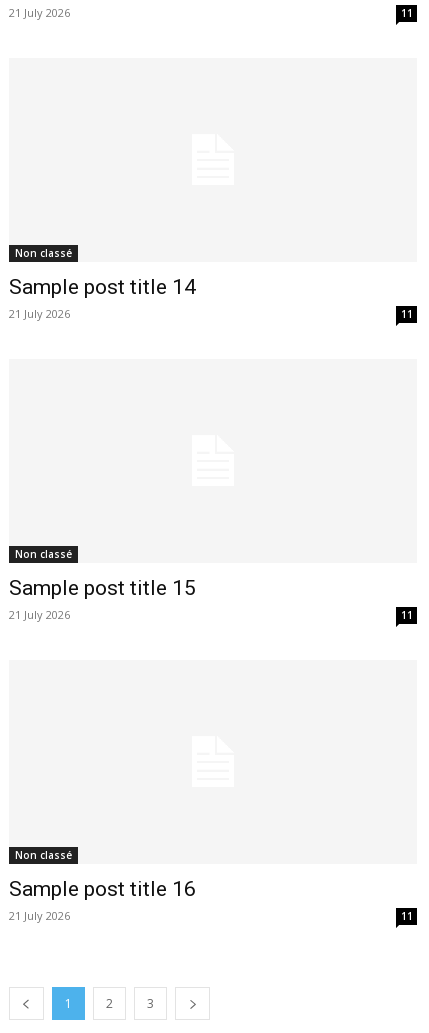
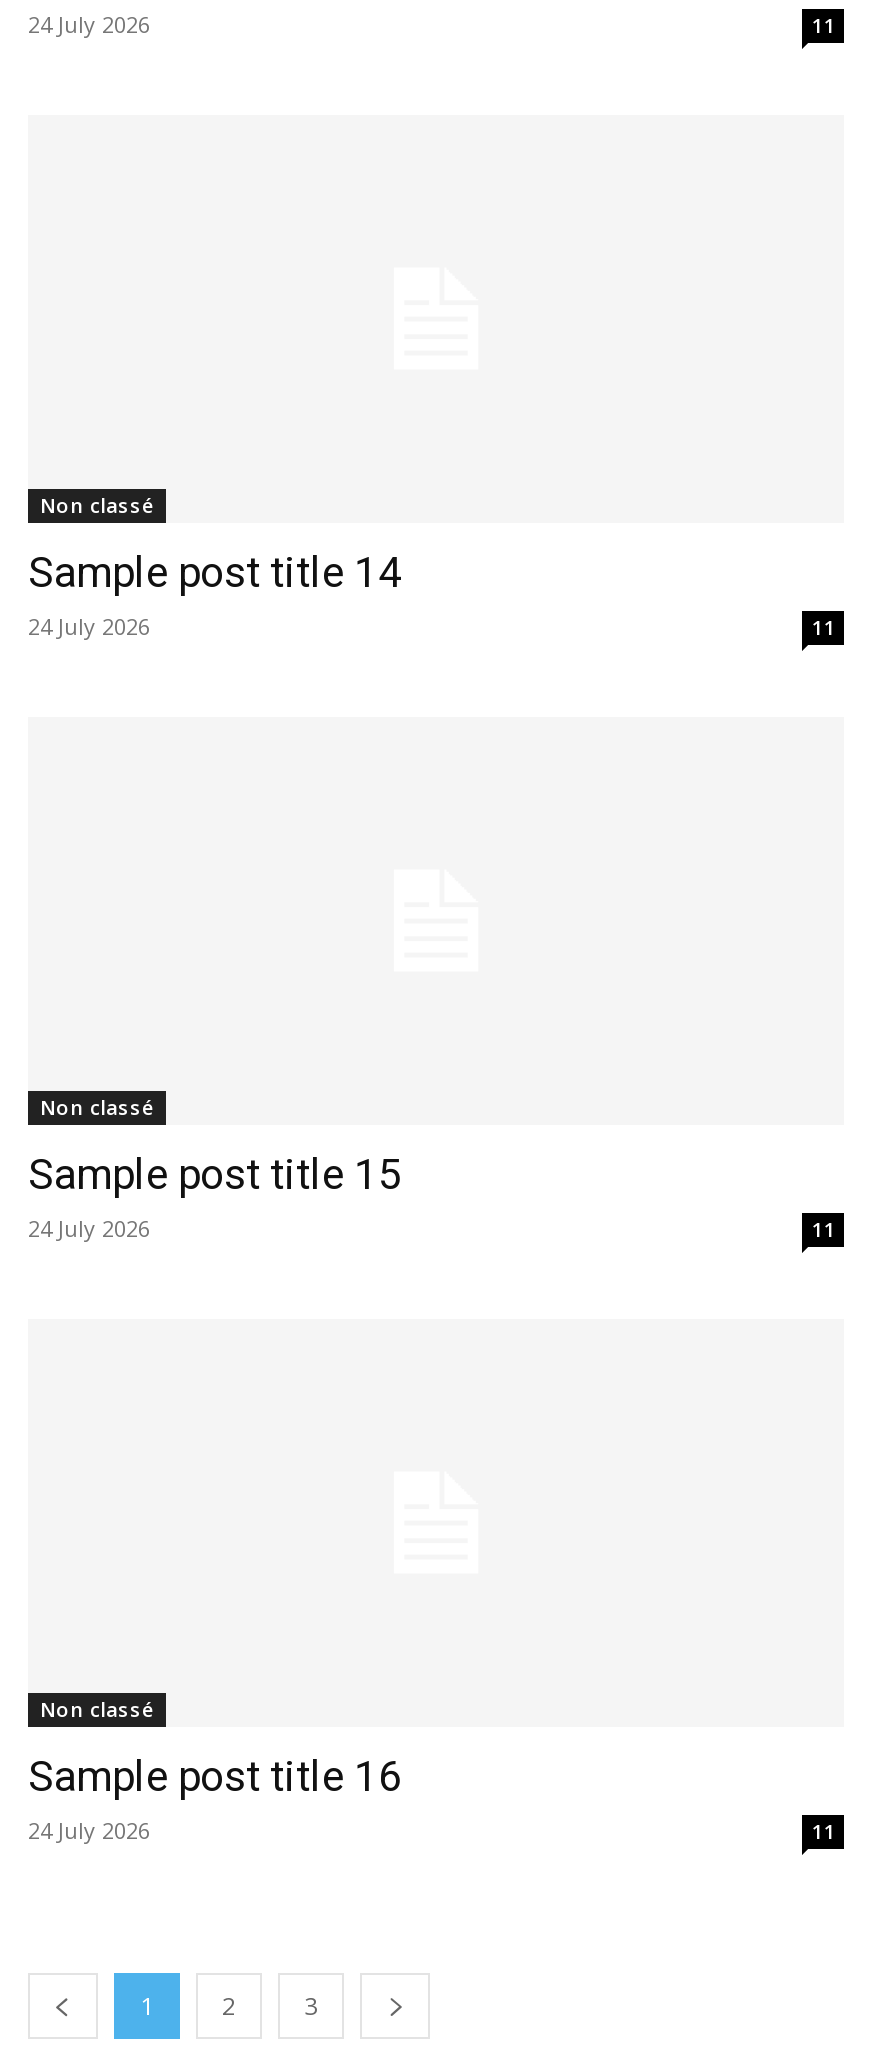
- 21 July 2026
+ 24 July 2026

- 21 July 2026
+ 24 July 2026

- 21 July 2026
+ 24 July 2026

- 21 July 2026
+ 24 July 2026
